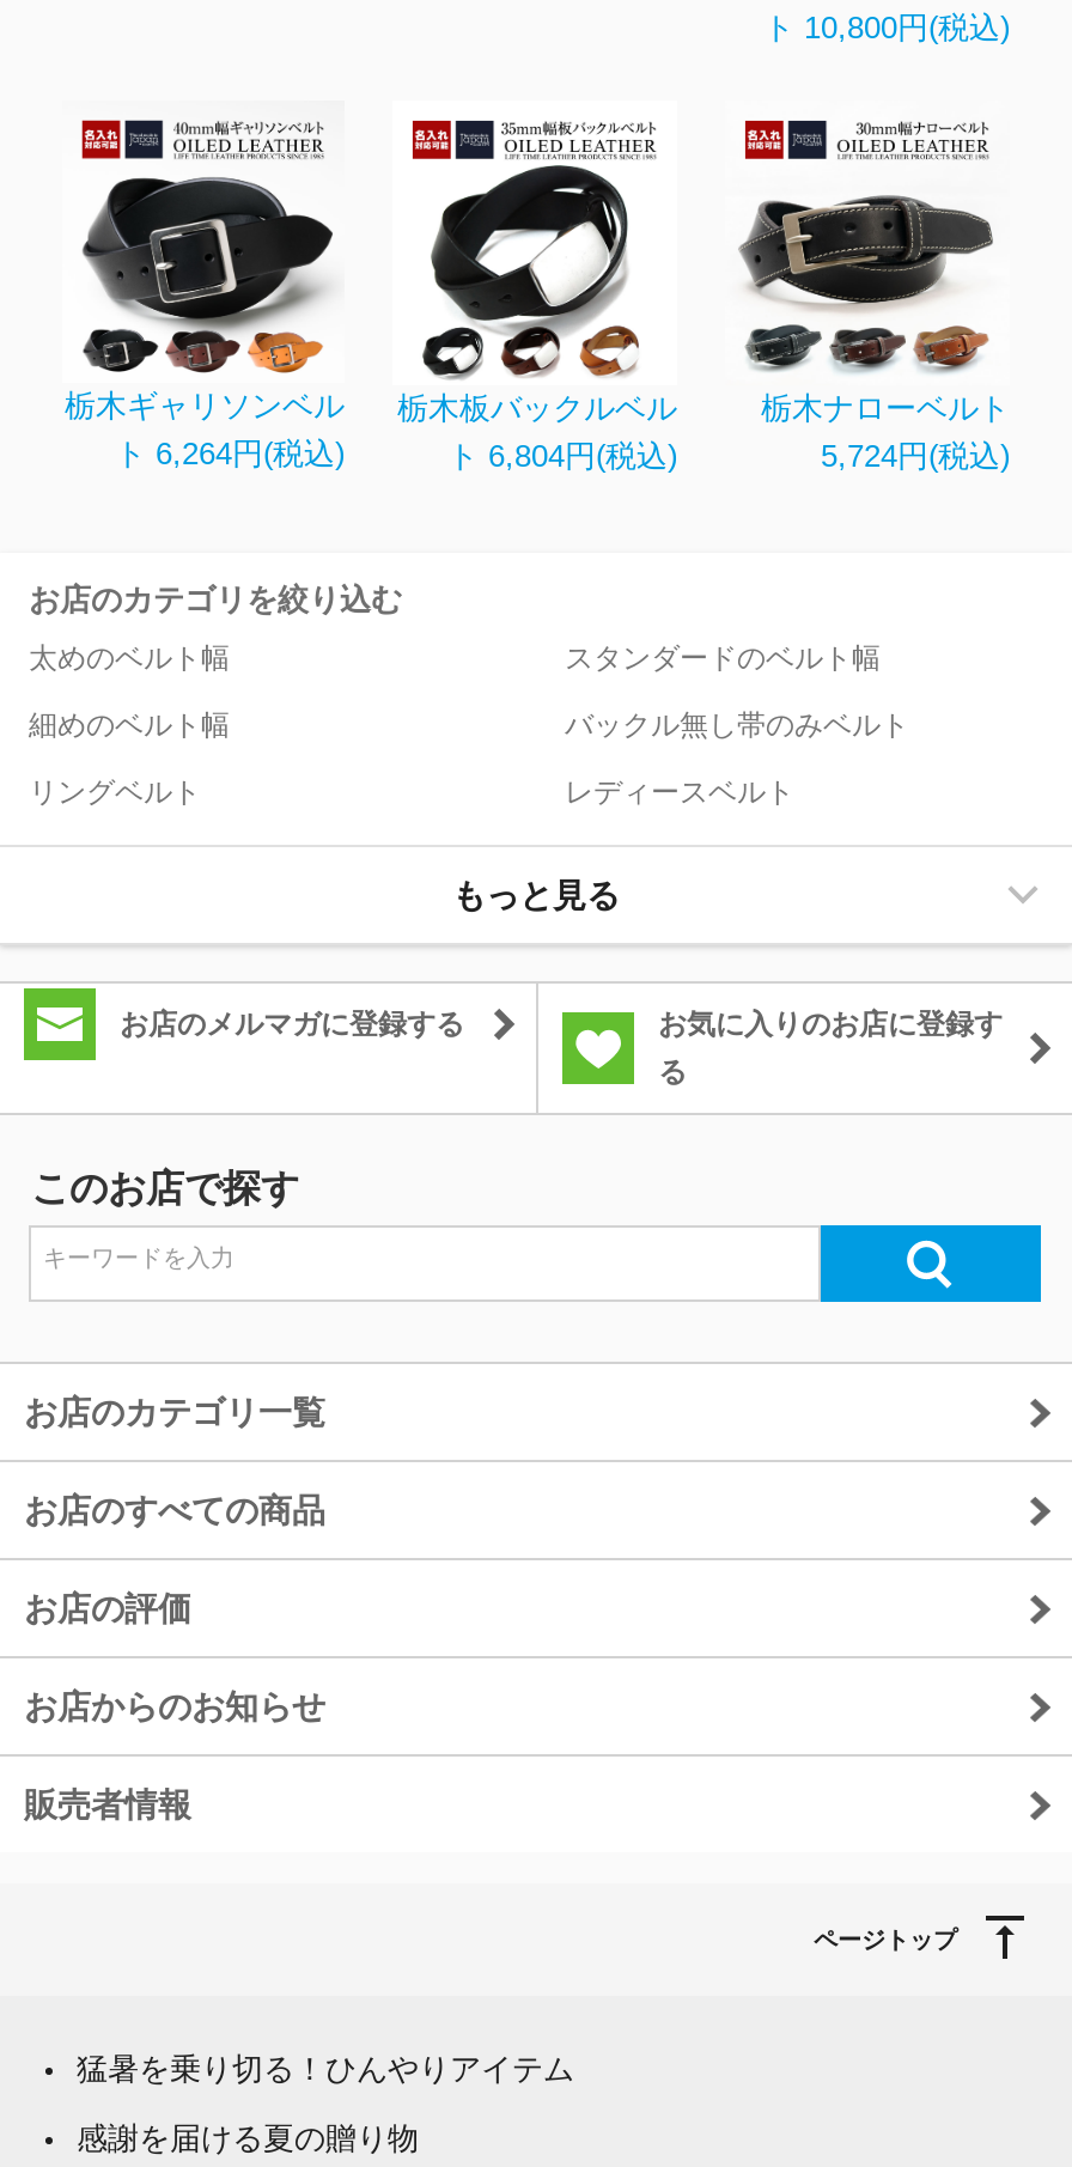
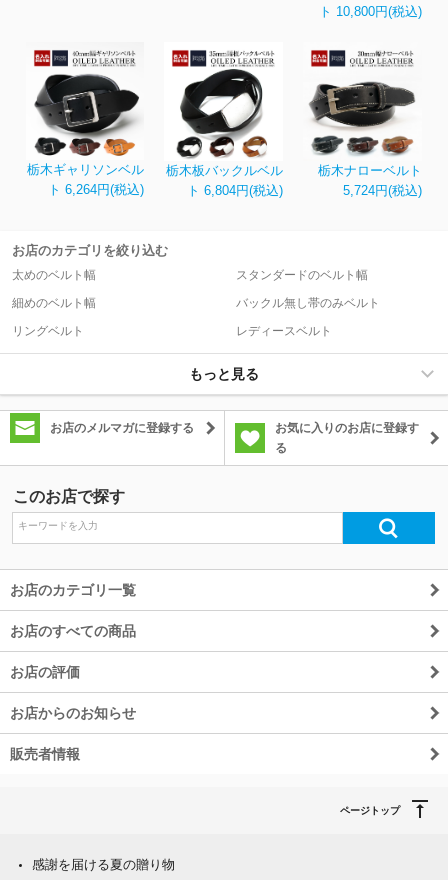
- 猛暑を乗り切る！ひんやりアイテム
